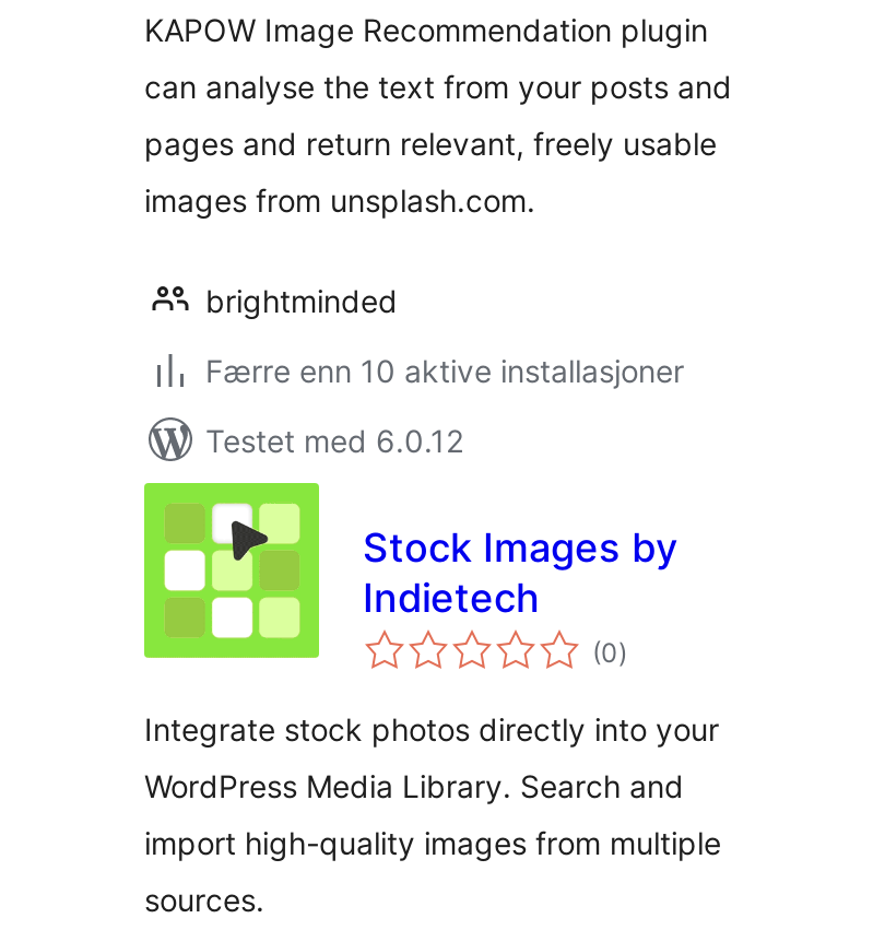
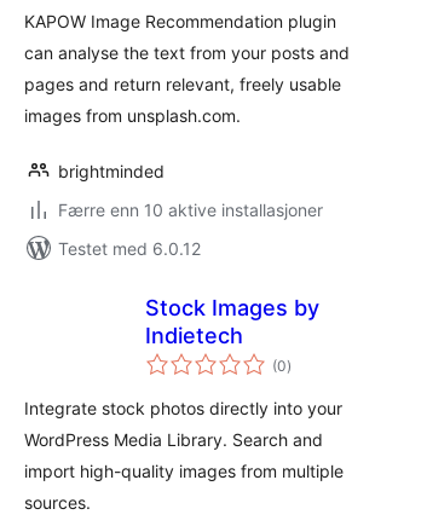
- [image]
